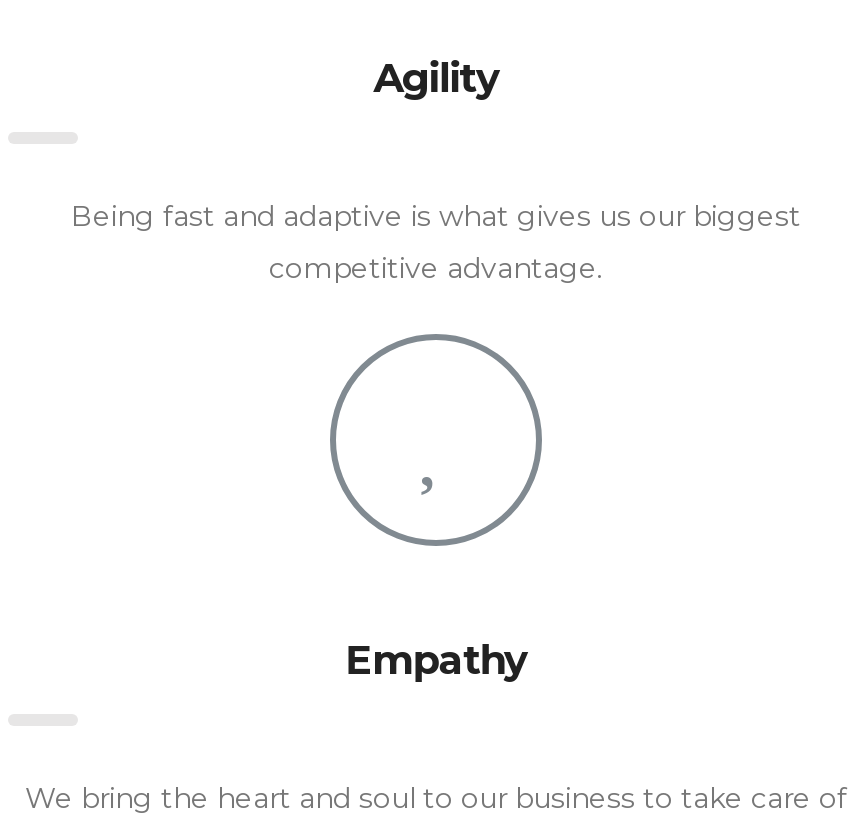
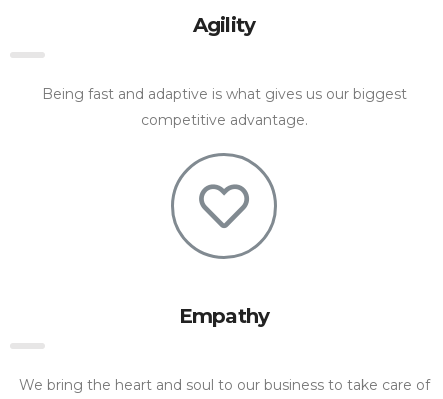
+ [image]
